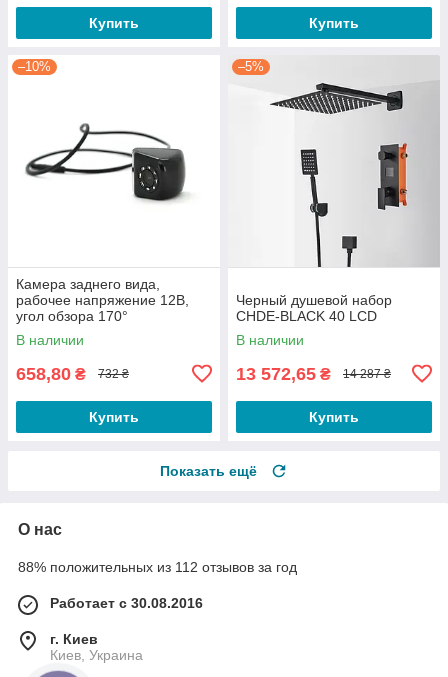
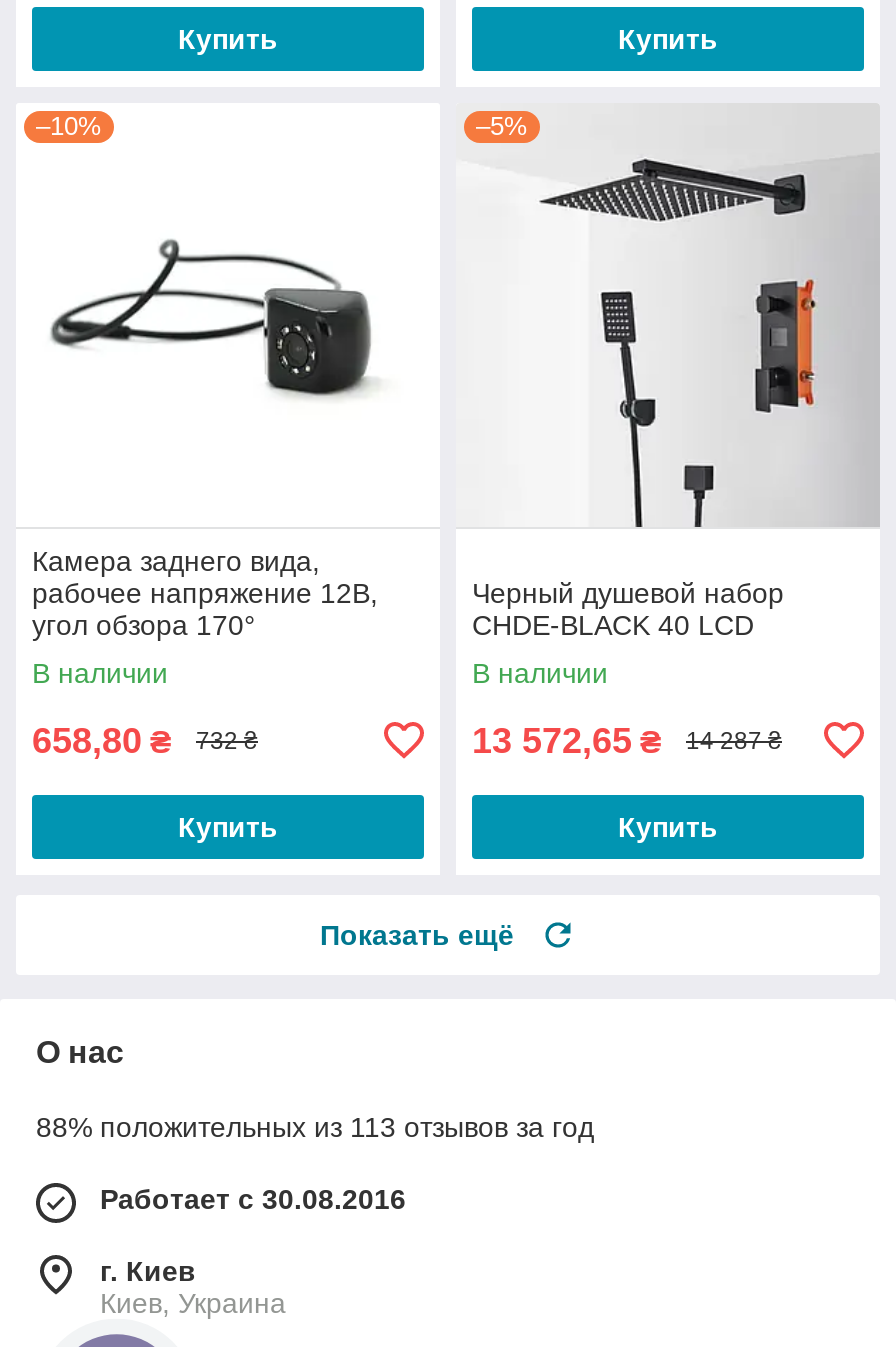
- 88% положительных из 112 отзывов за год
+ 88% положительных из 113 отзывов за год
